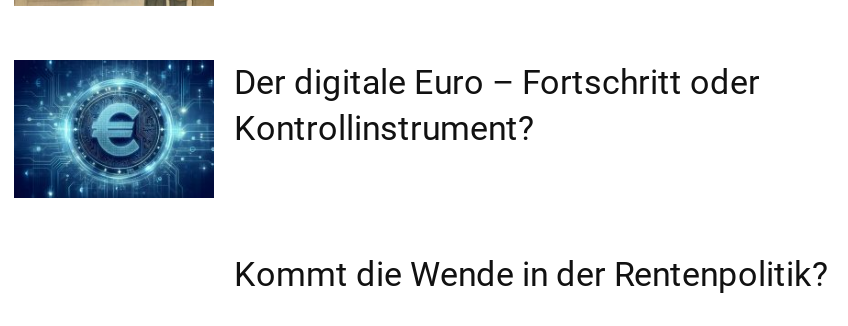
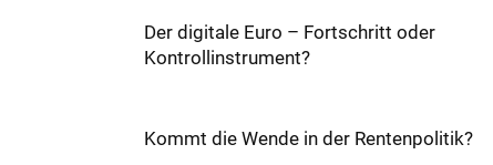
- [image]
